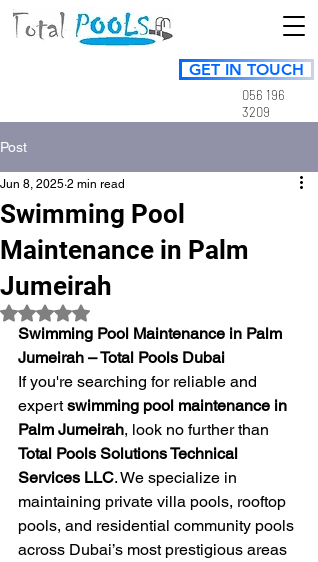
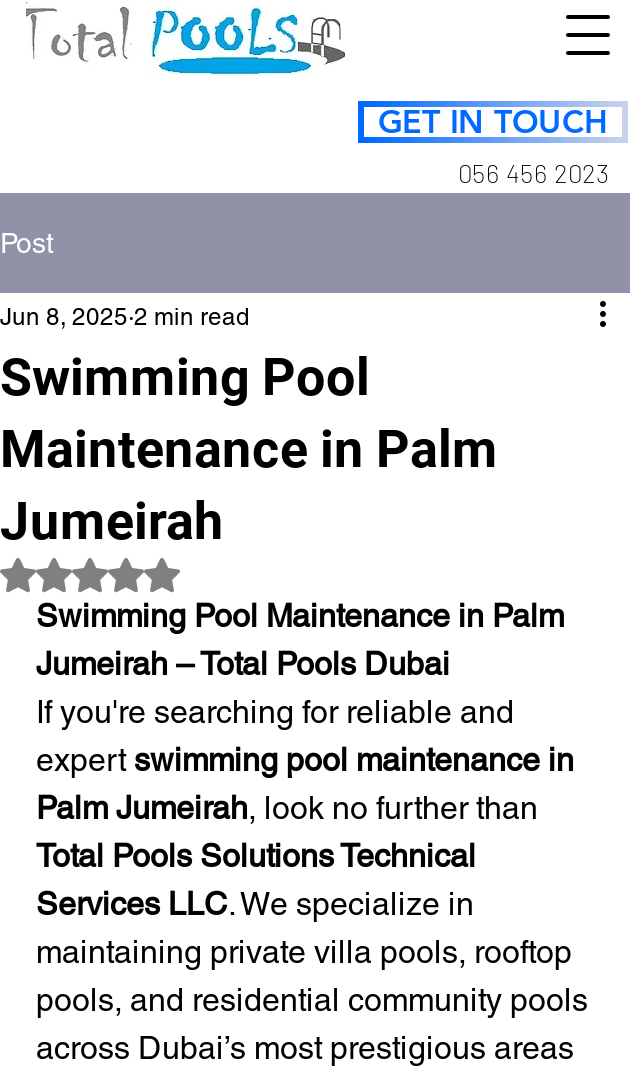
- 056 196
- 3209
+ 056 456 2023
